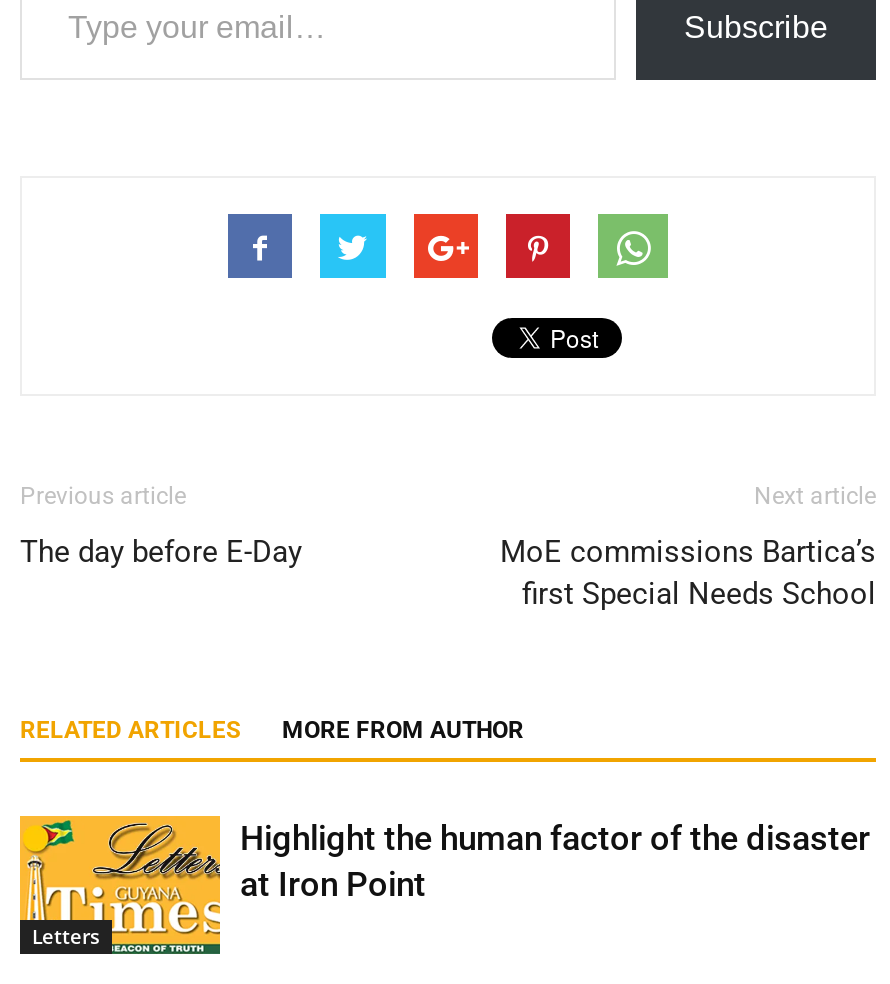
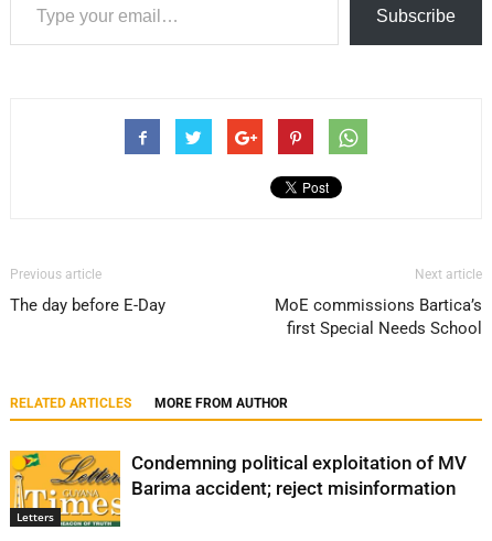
- Highlight the human factor of the disaster
- at Iron Point
+ Condemning political exploitation of MV
+ Barima accident; reject misinformation
